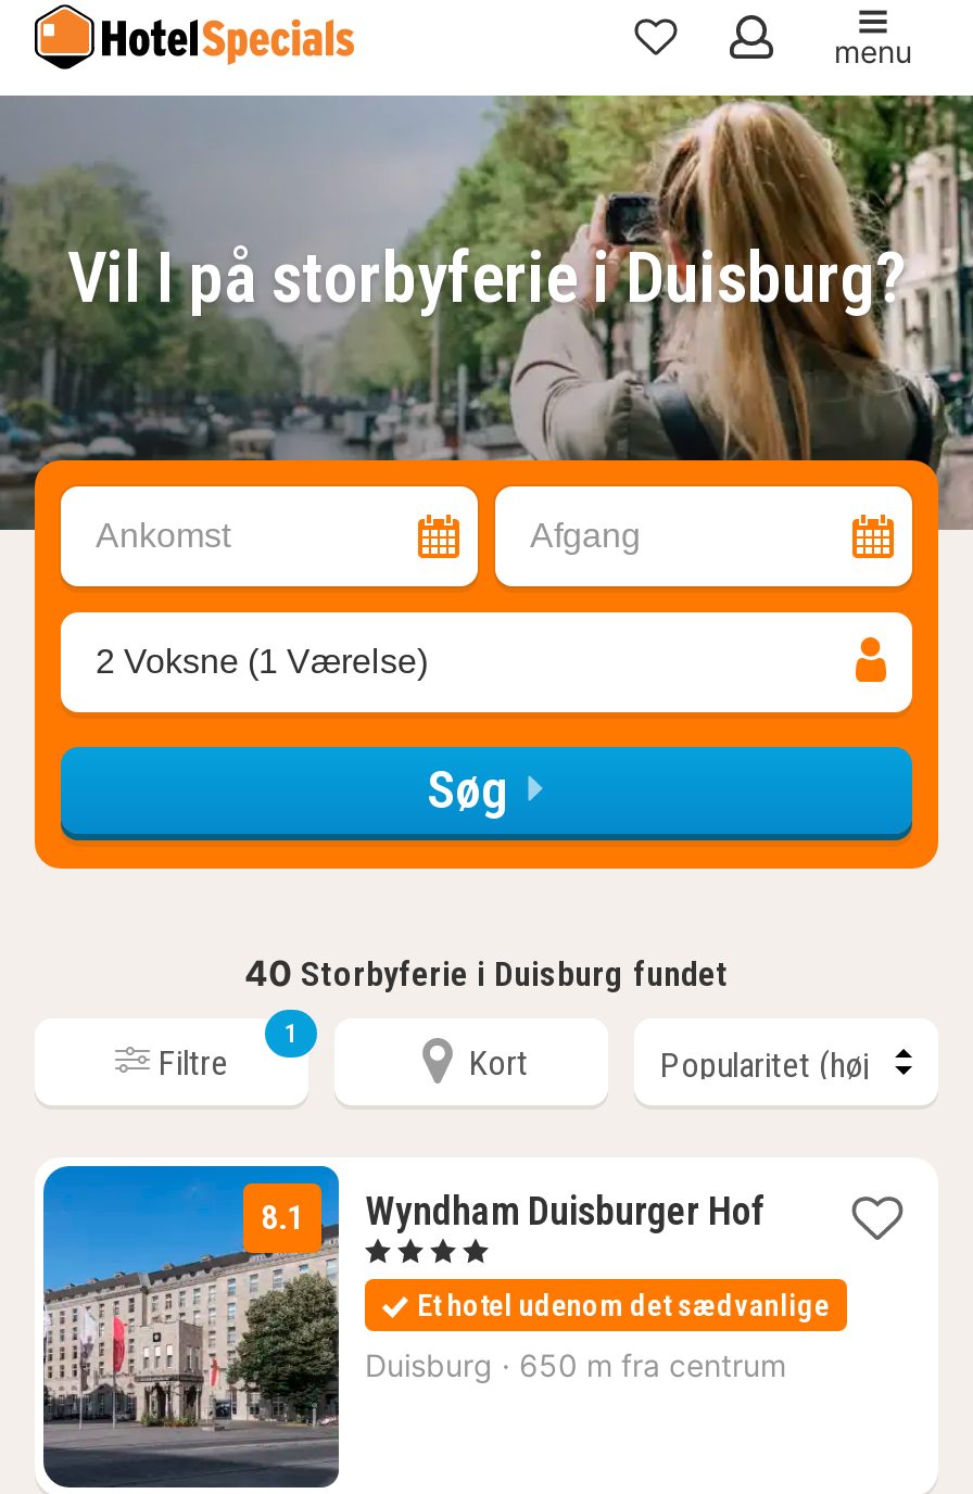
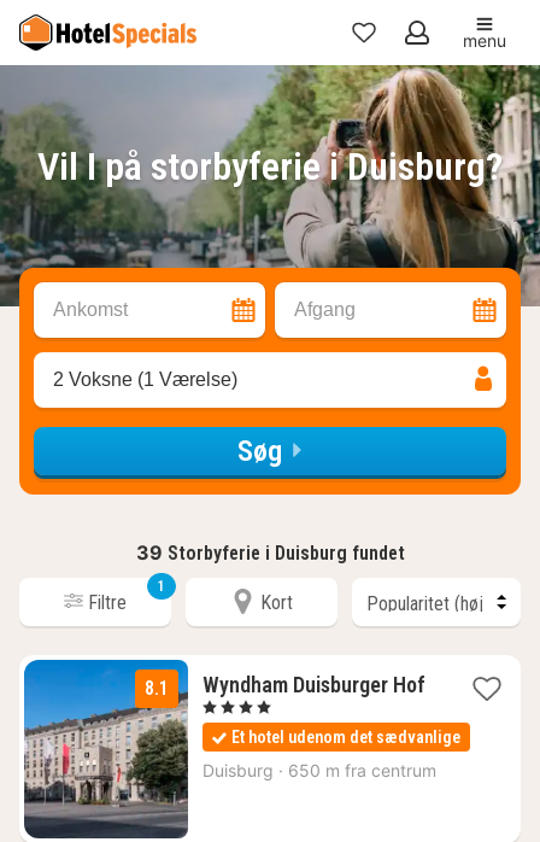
- 40 Storbyferie i Duisburg fundet
+ 39 Storbyferie i Duisburg fundet
